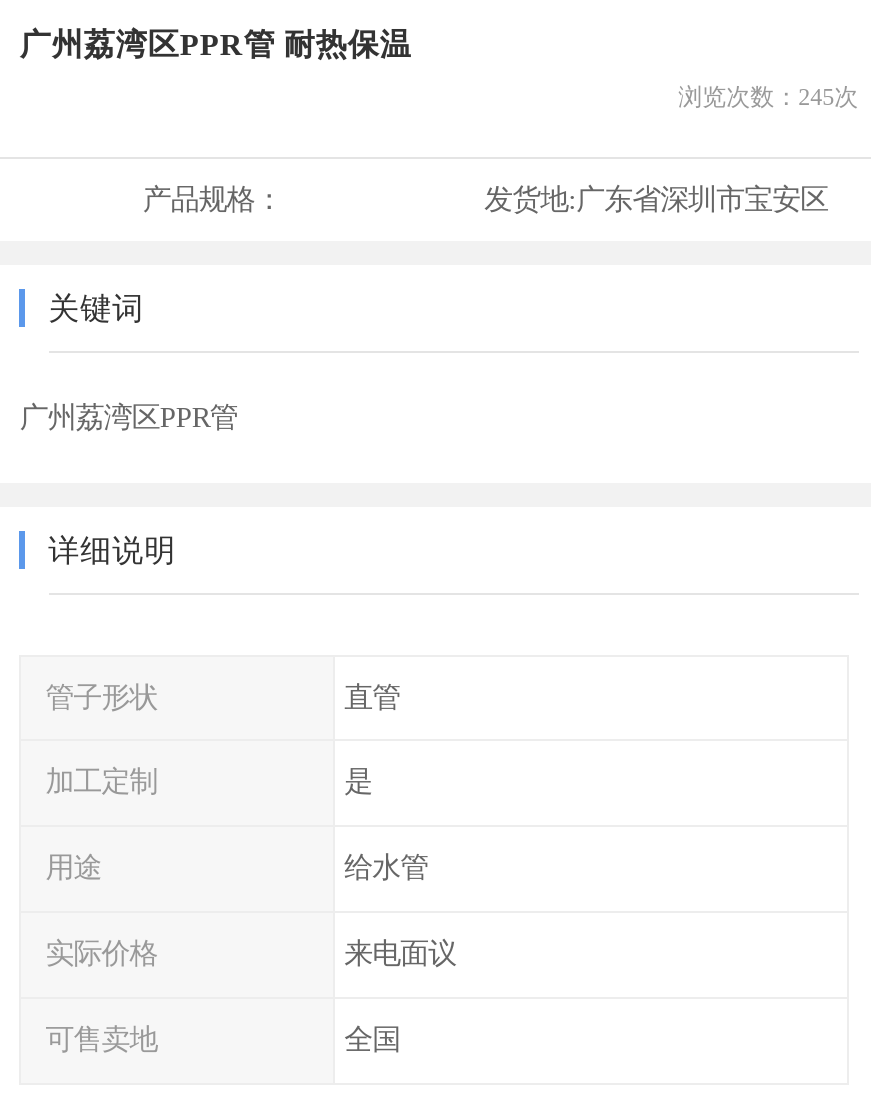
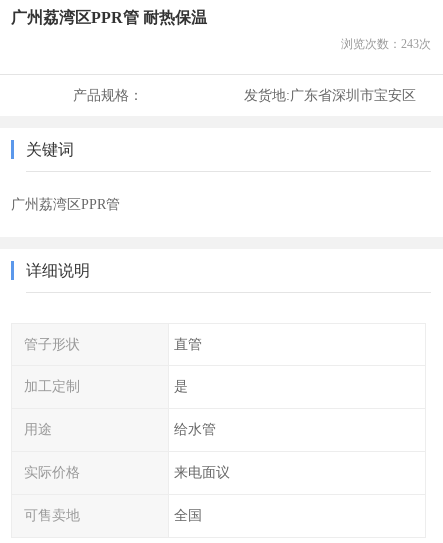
- 浏览次数：245次
+ 浏览次数：243次
